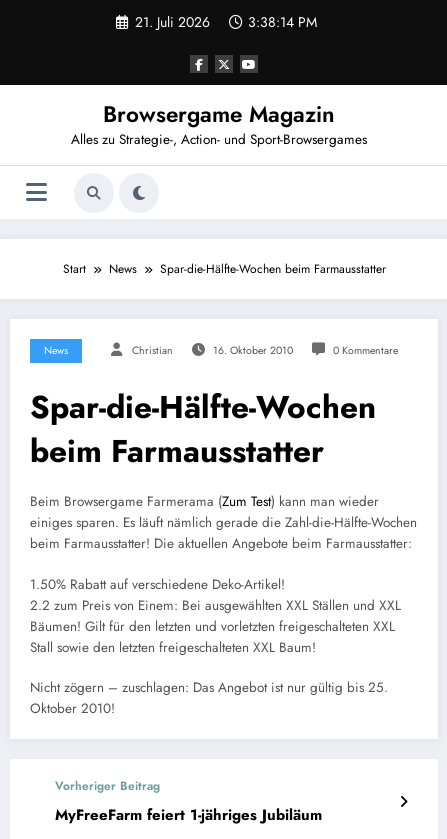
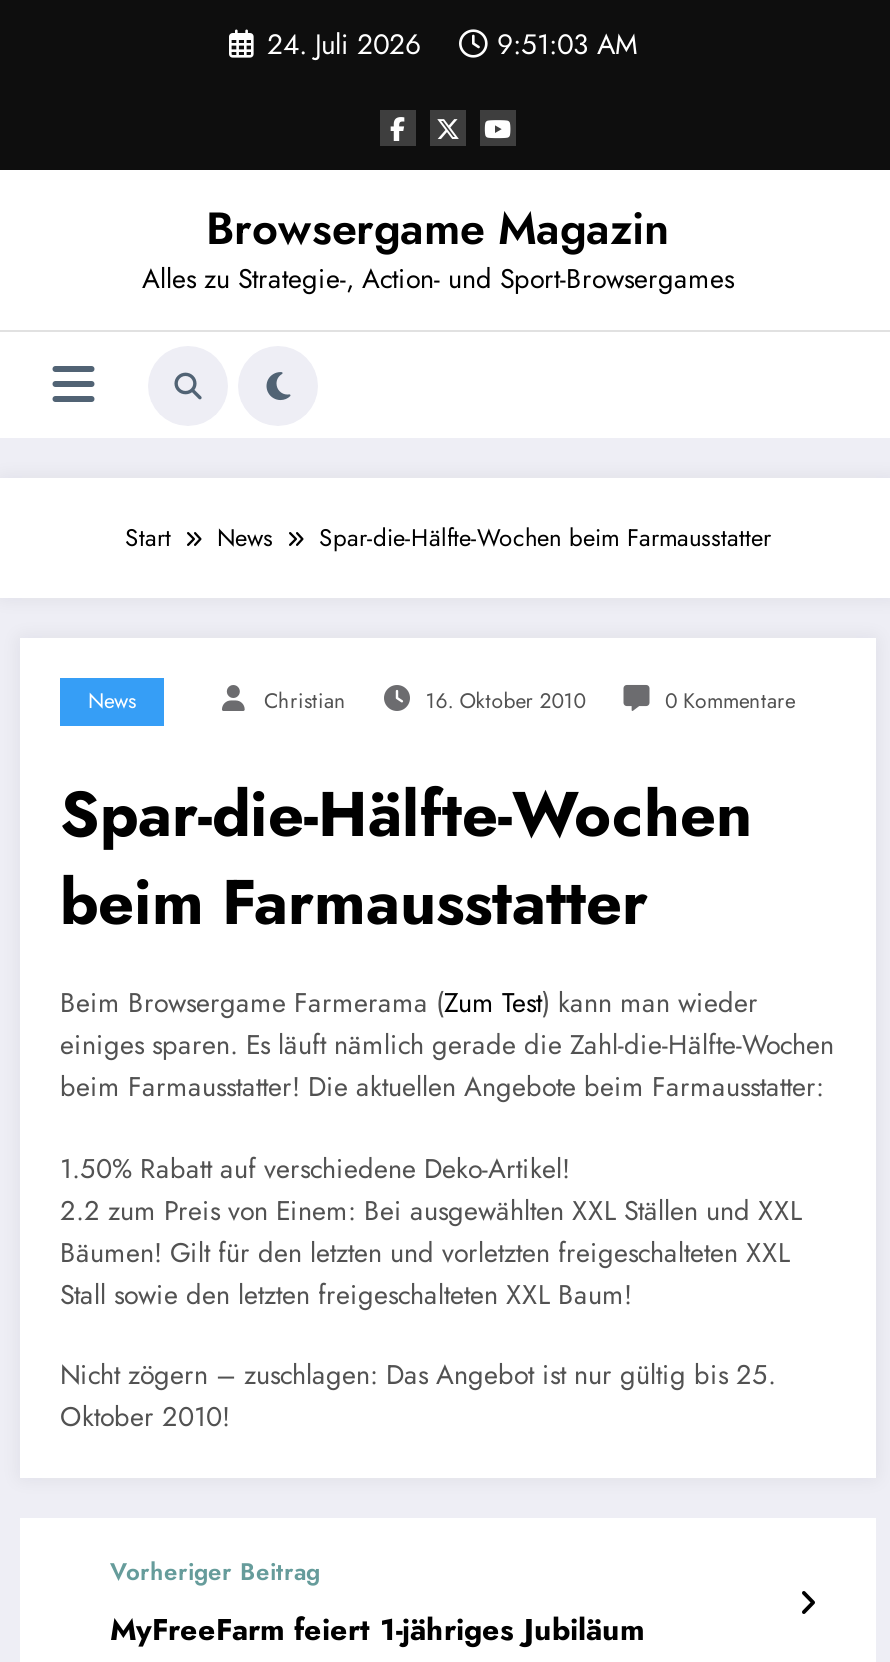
- 21. Juli 2026
- 3:38:14 PM
+ 24. Juli 2026
+ 9:51:03 AM
